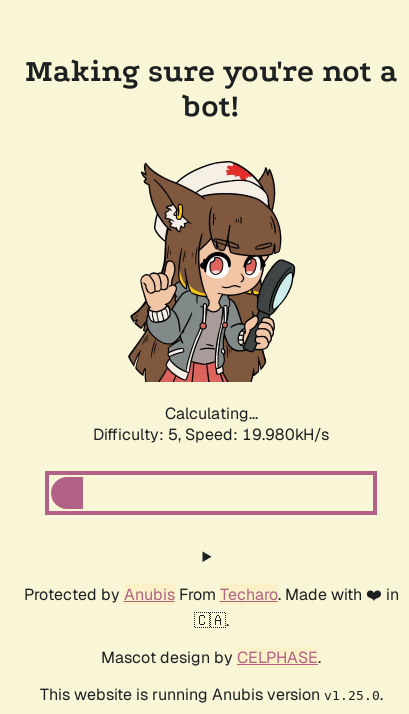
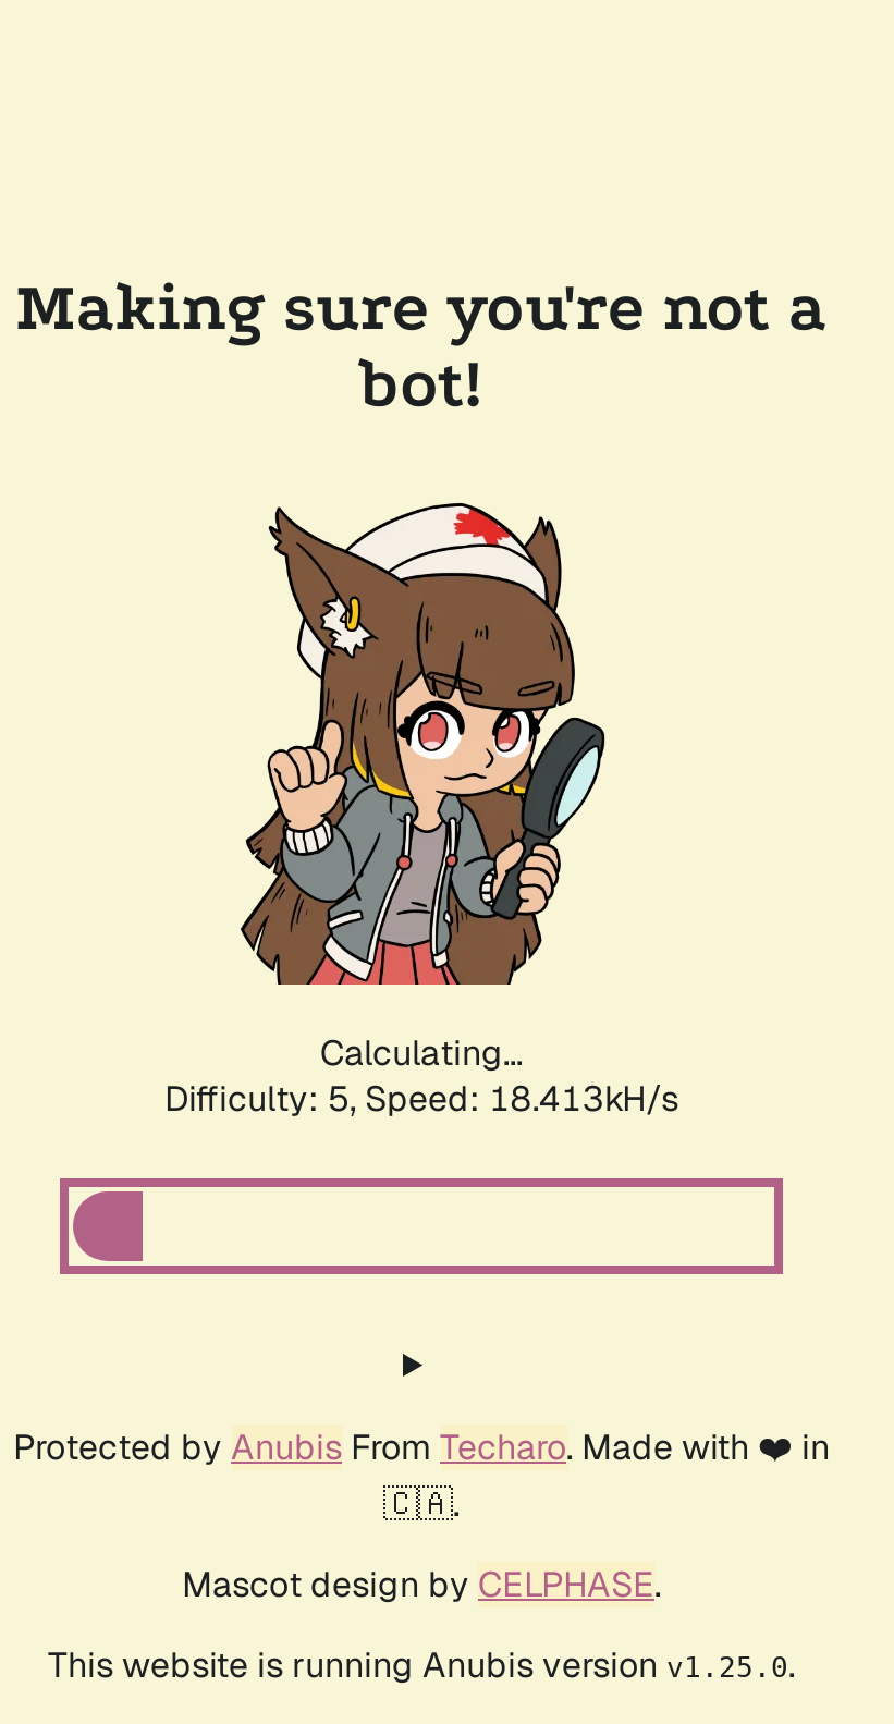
- Difficulty: 5, Speed: 19.980kH/s
+ Difficulty: 5, Speed: 18.413kH/s
